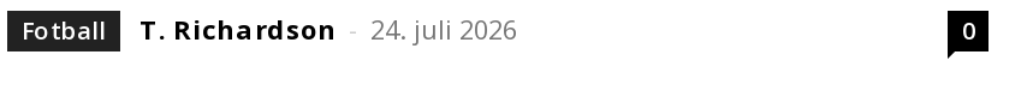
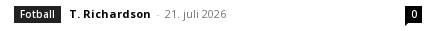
- T. Richardson - 24. juli 2026
+ T. Richardson - 21. juli 2026
